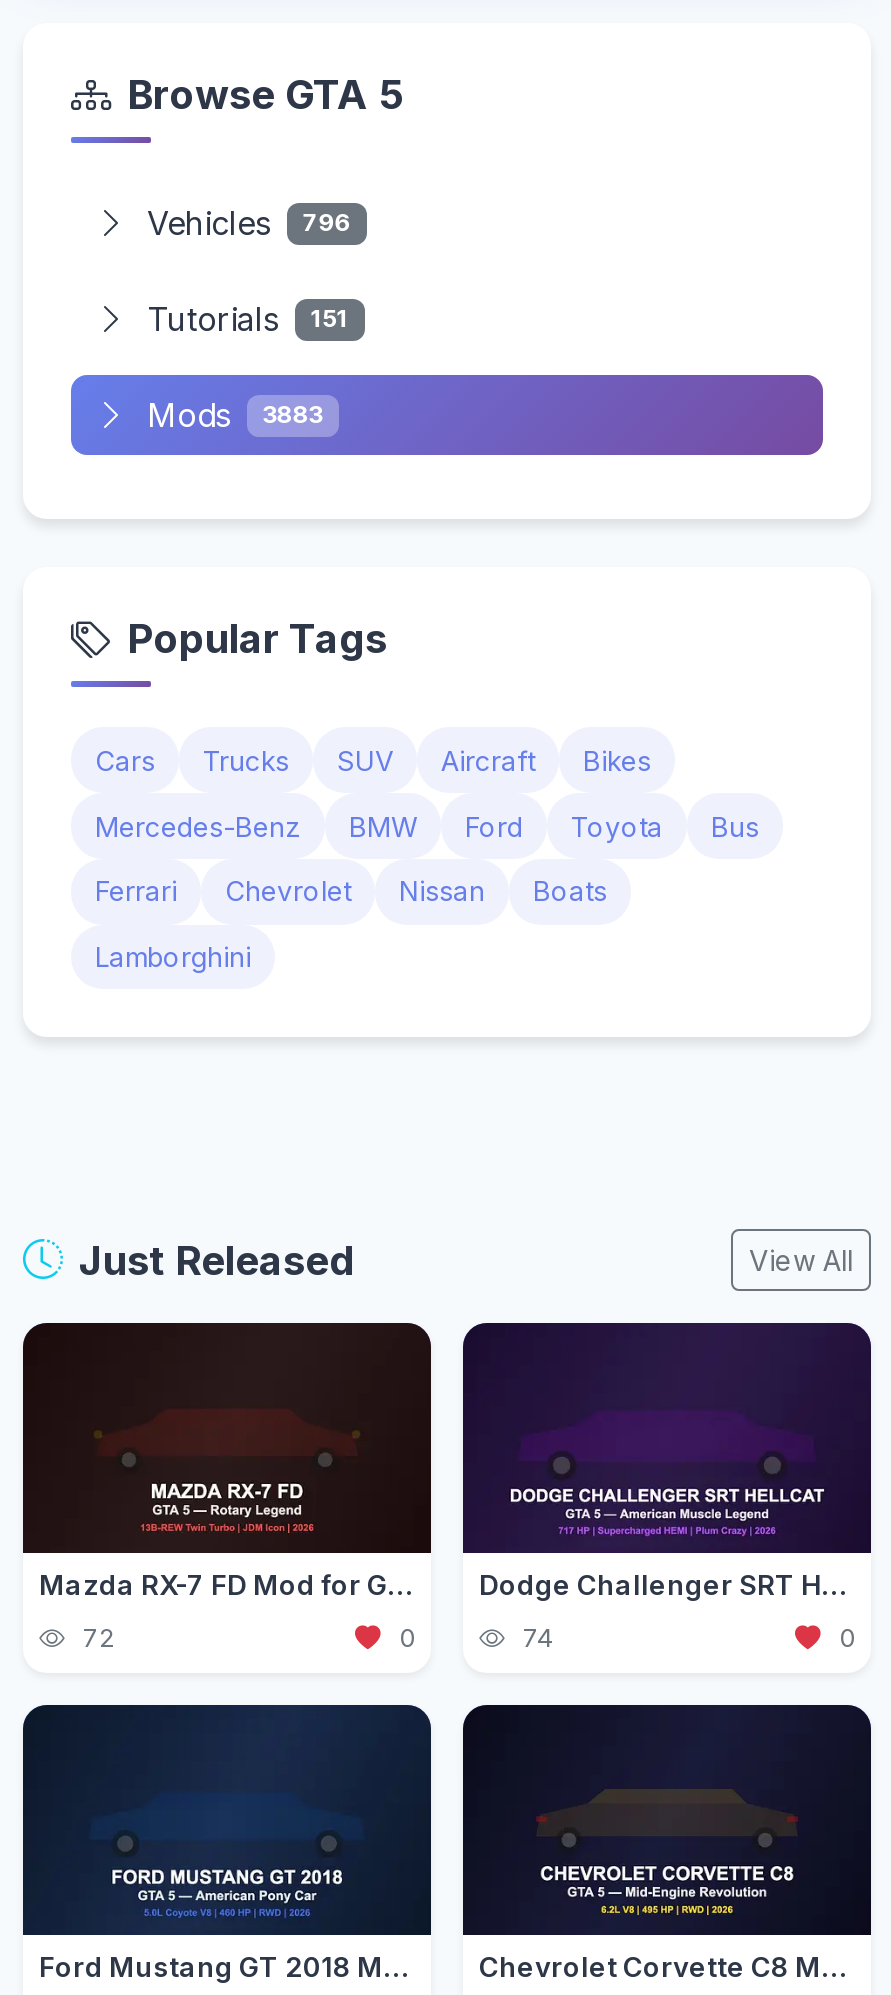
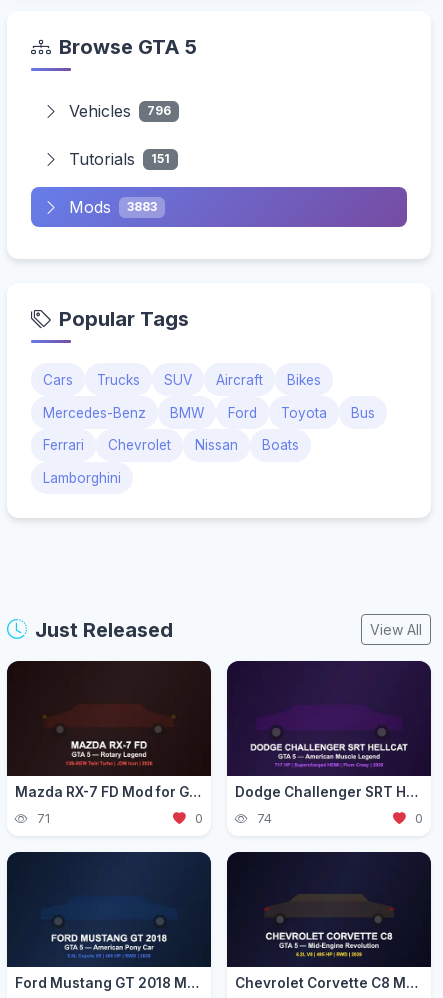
- 72
+ 71
